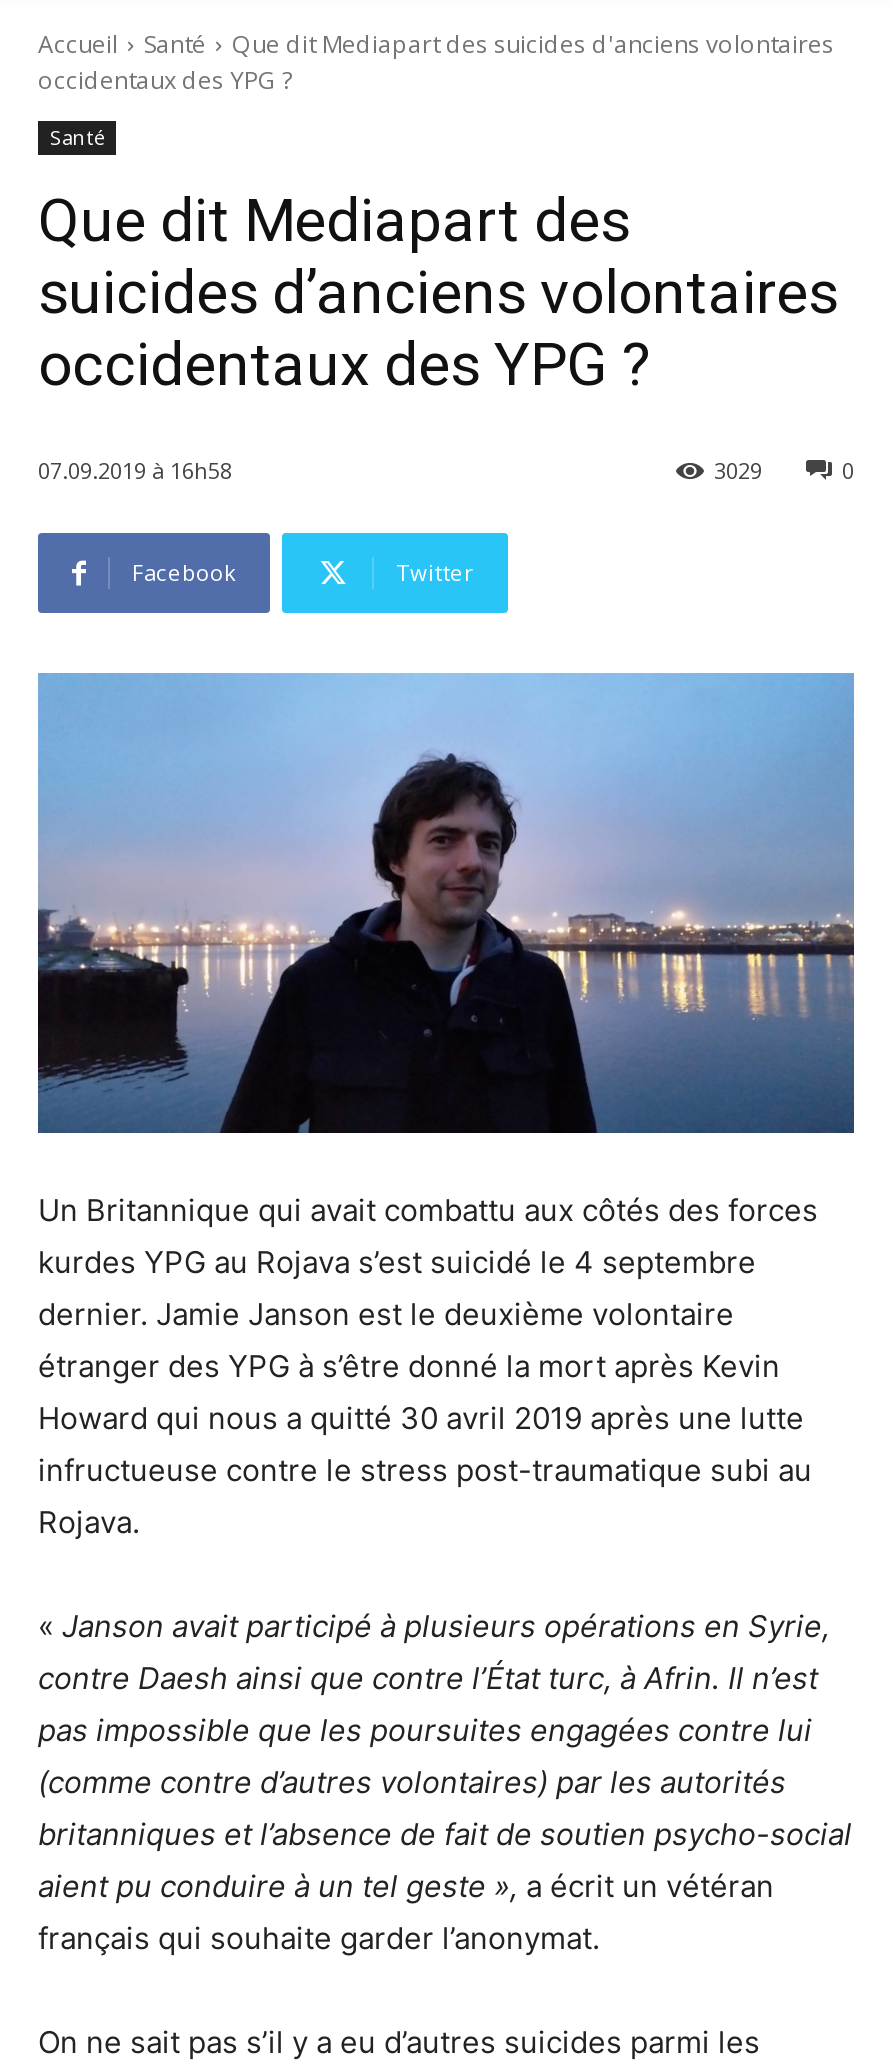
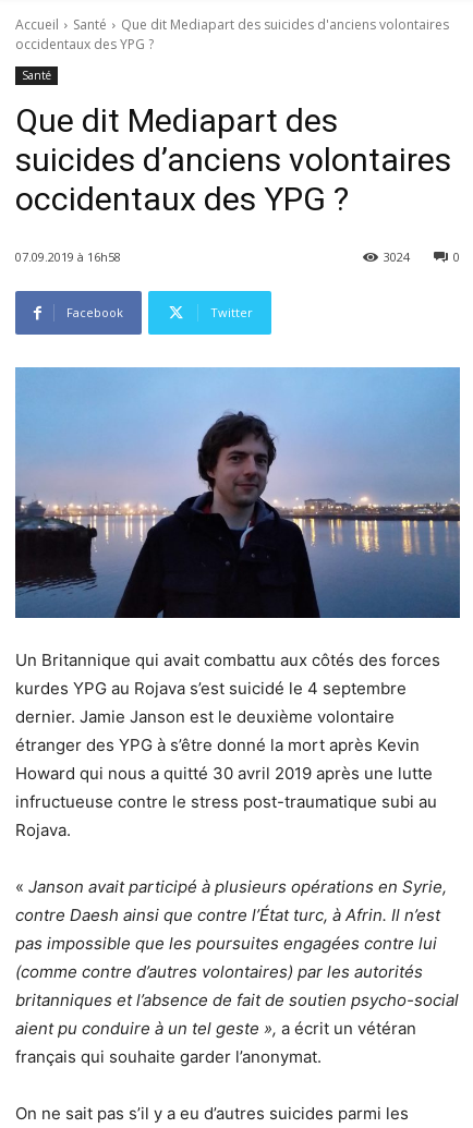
- 3029
+ 3024
